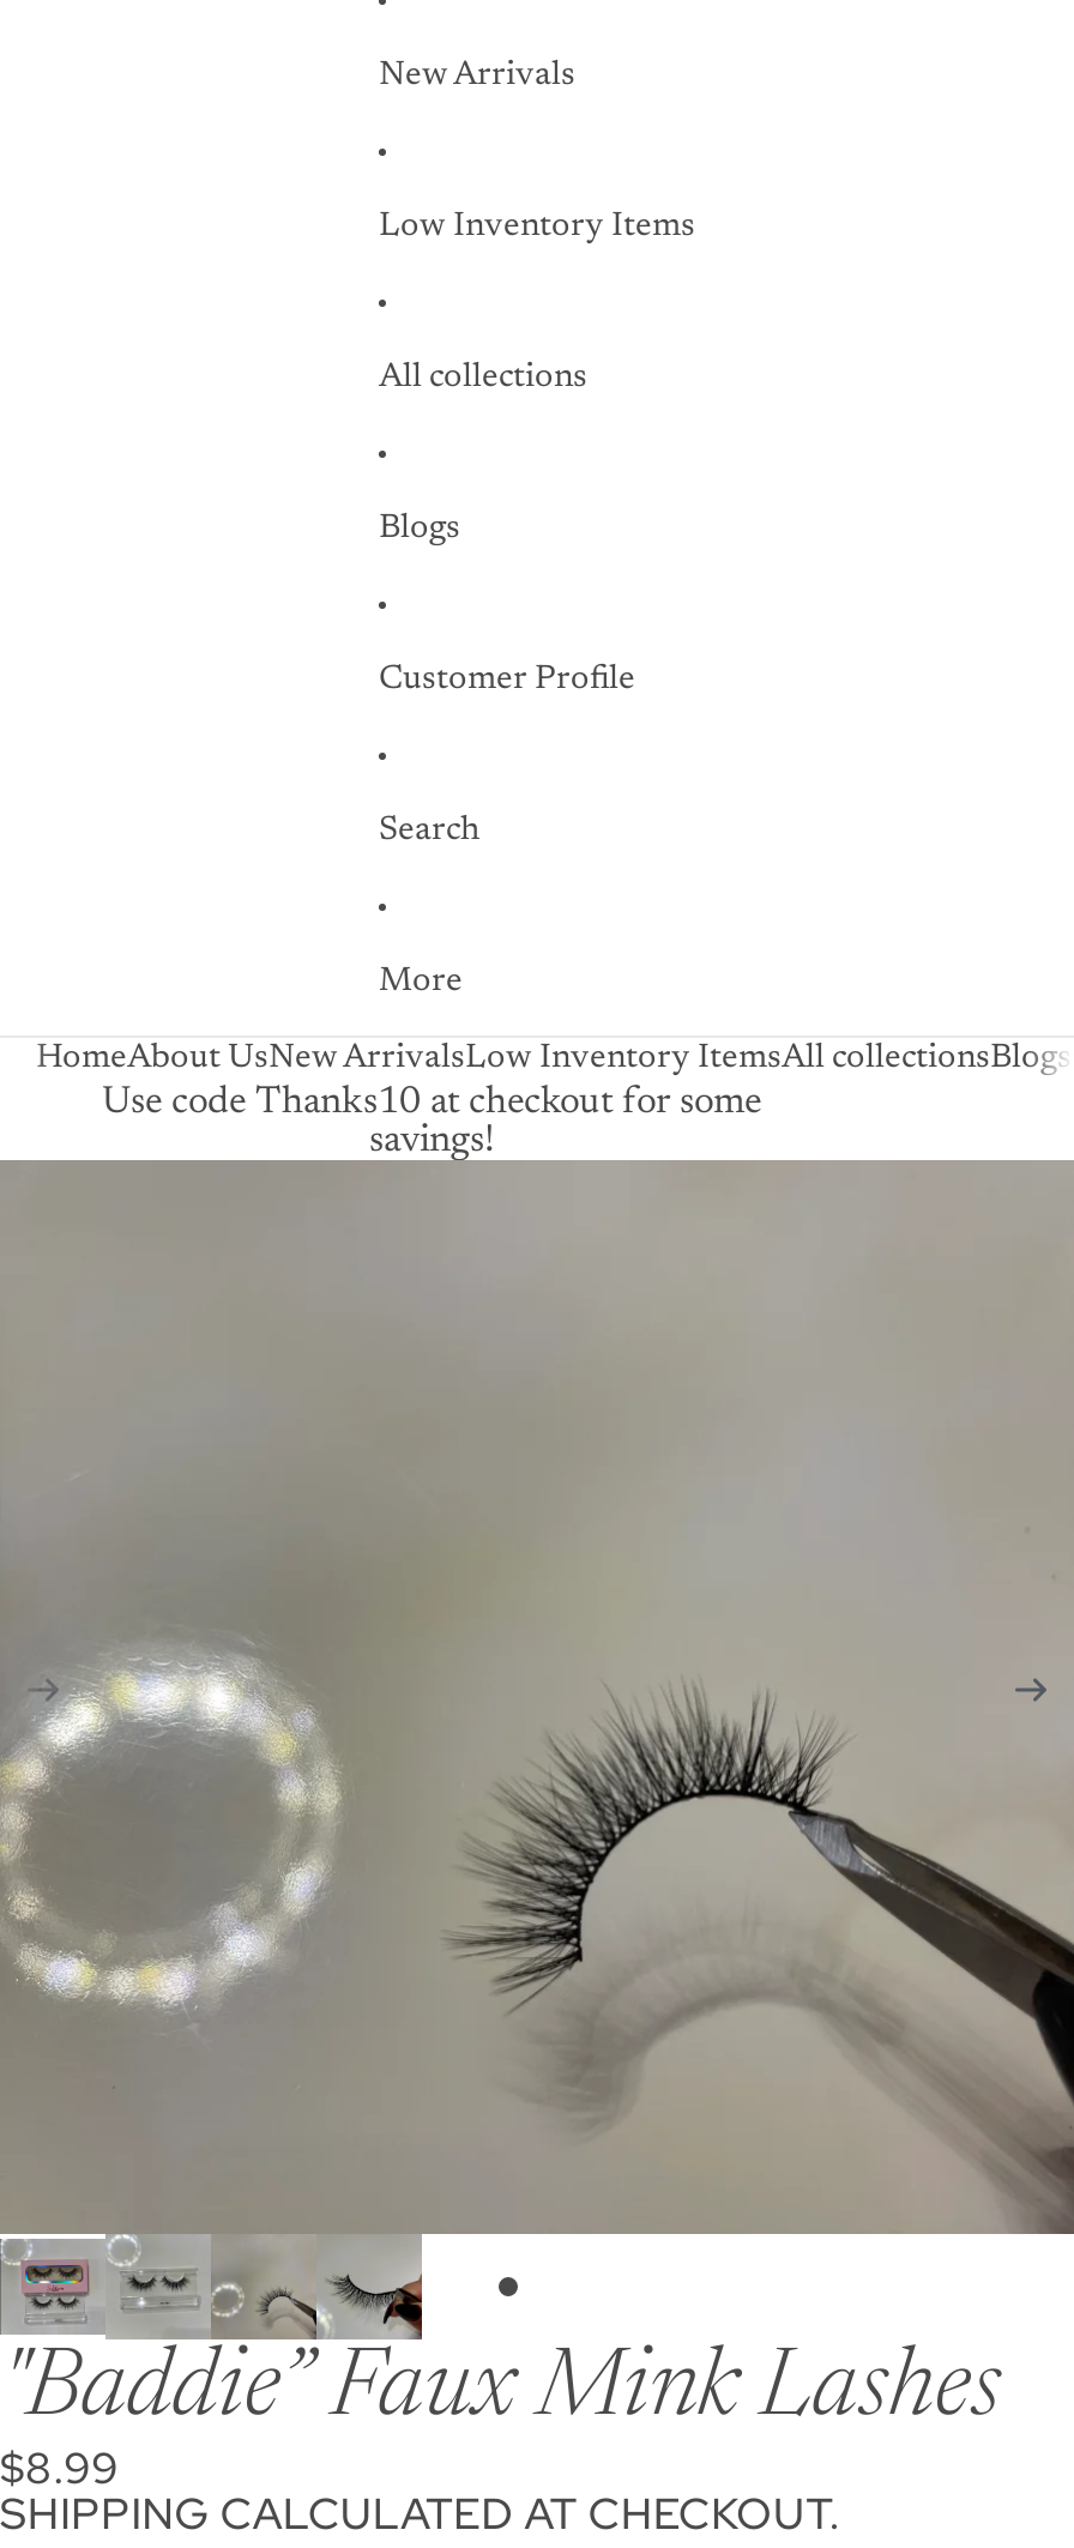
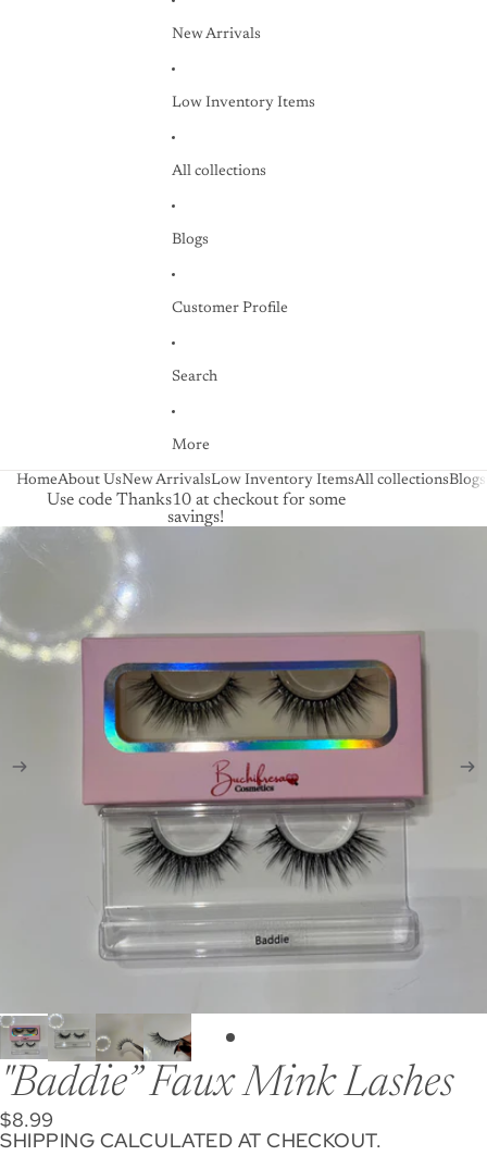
- [image]
+ [image]
